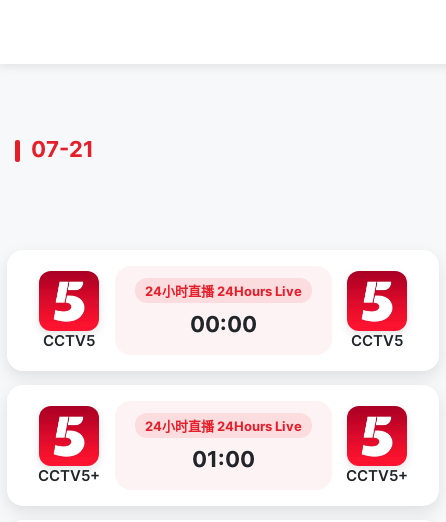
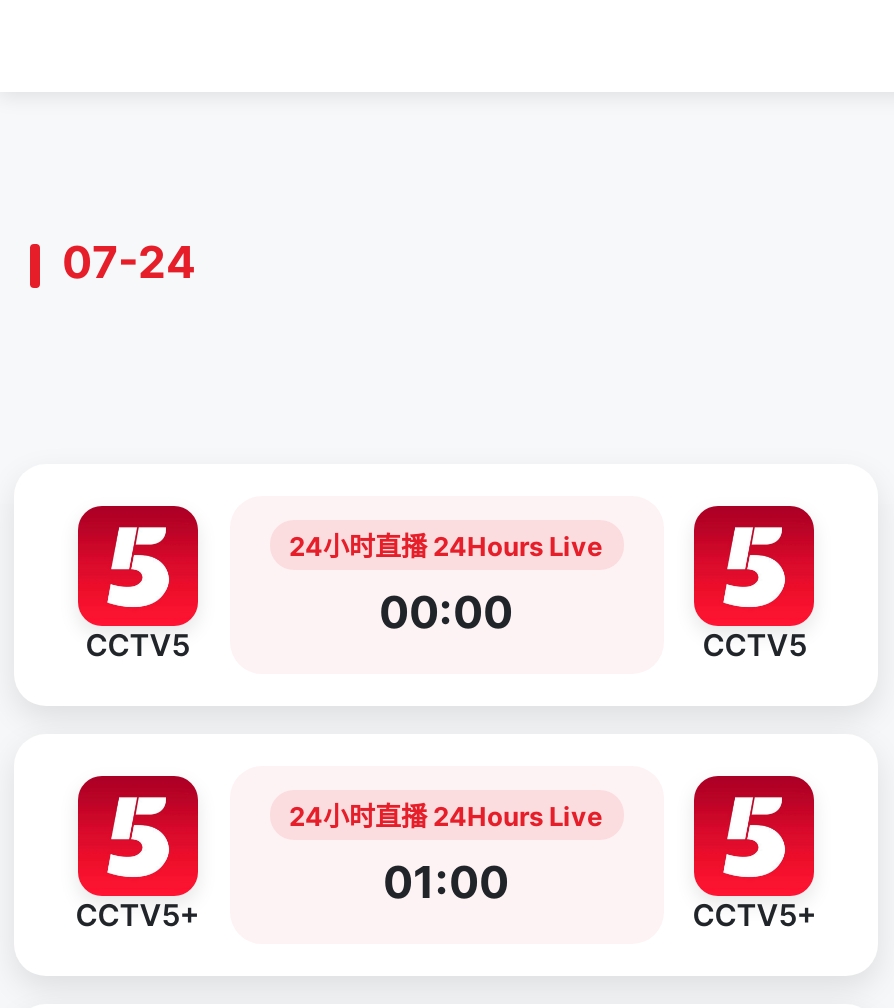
- 07-21
+ 07-24
